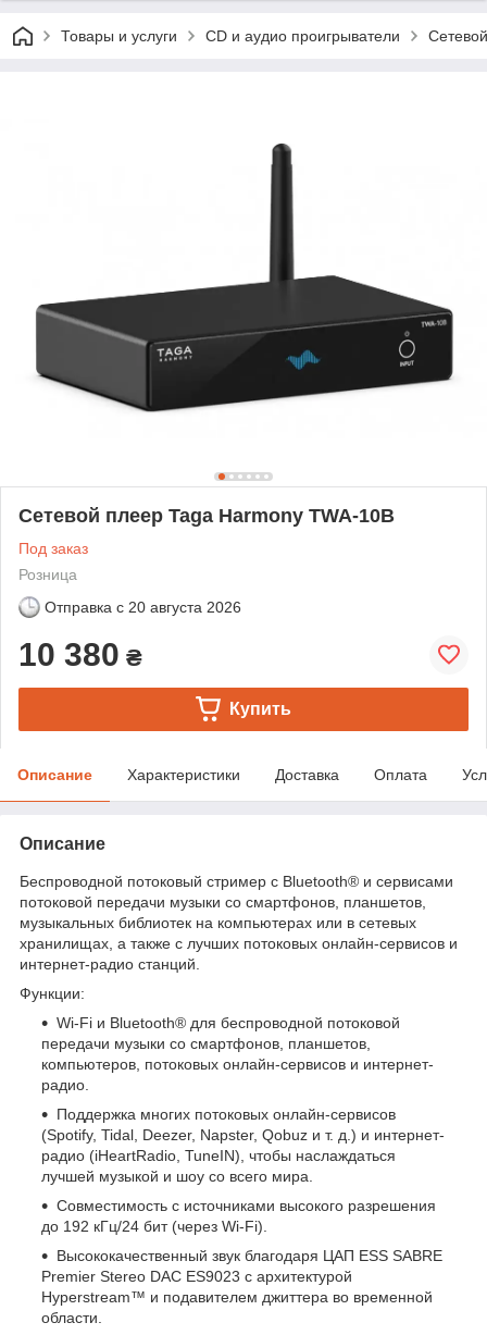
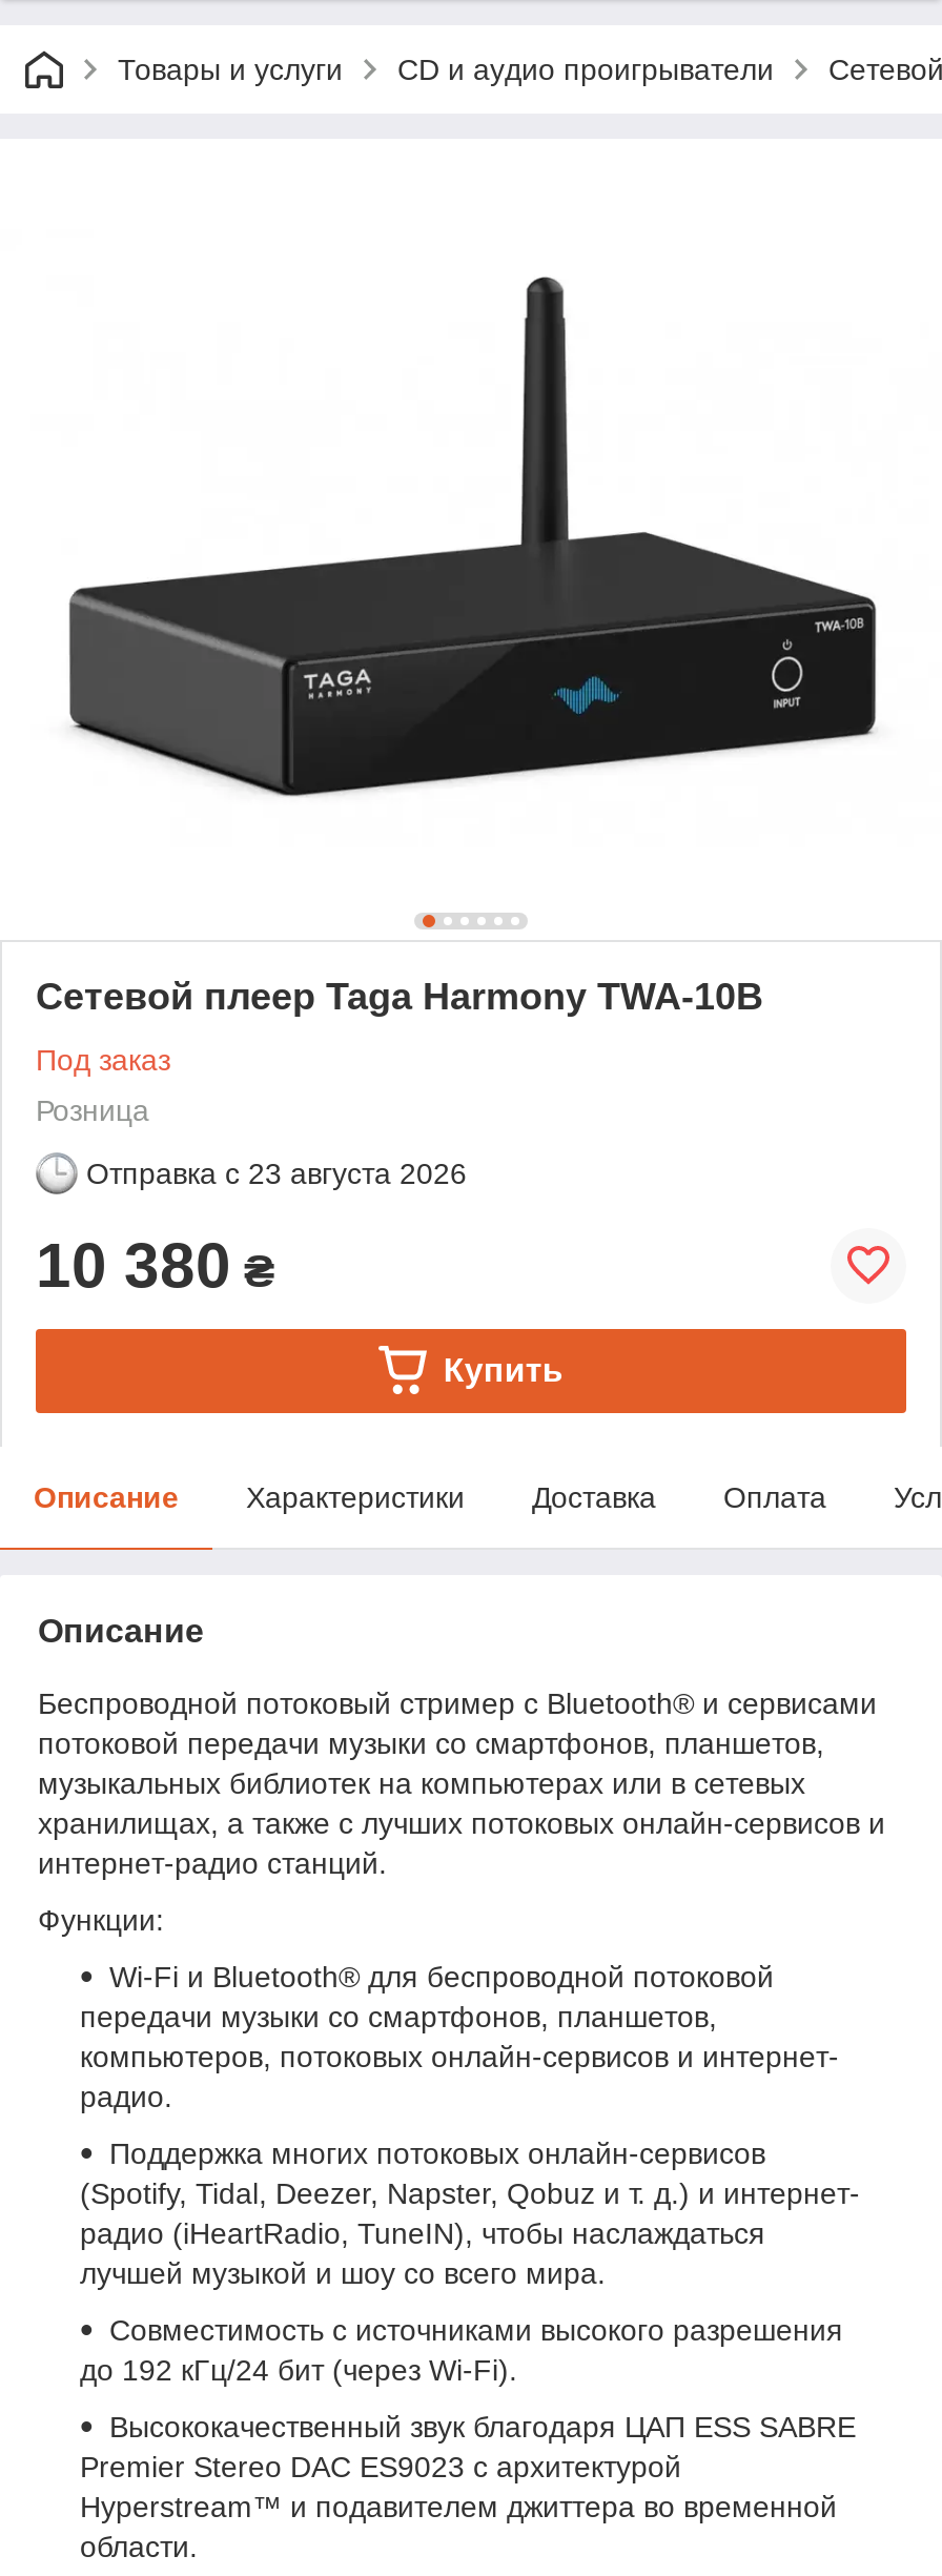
- Отправка с 20 августа 2026
+ Отправка с 23 августа 2026
